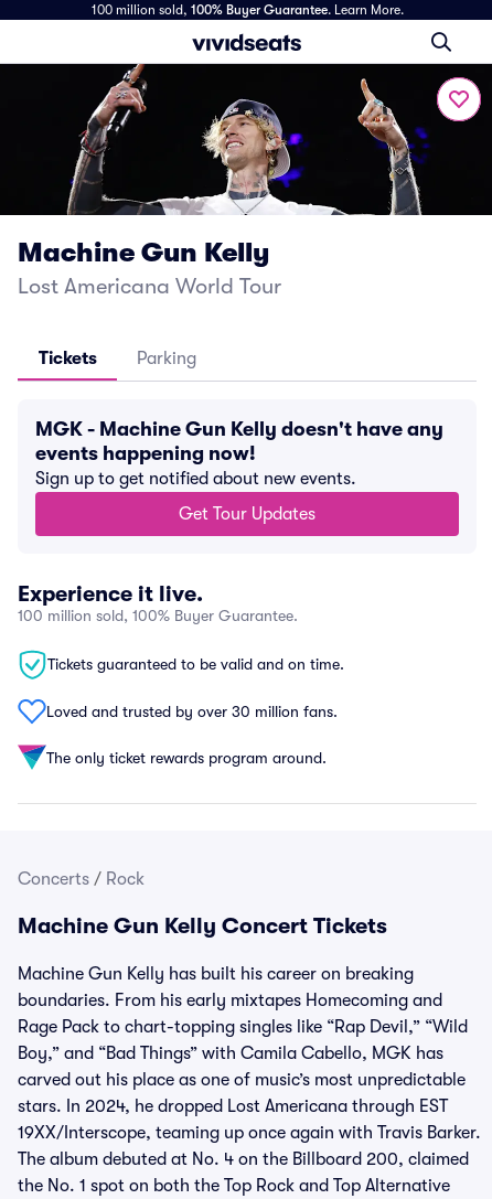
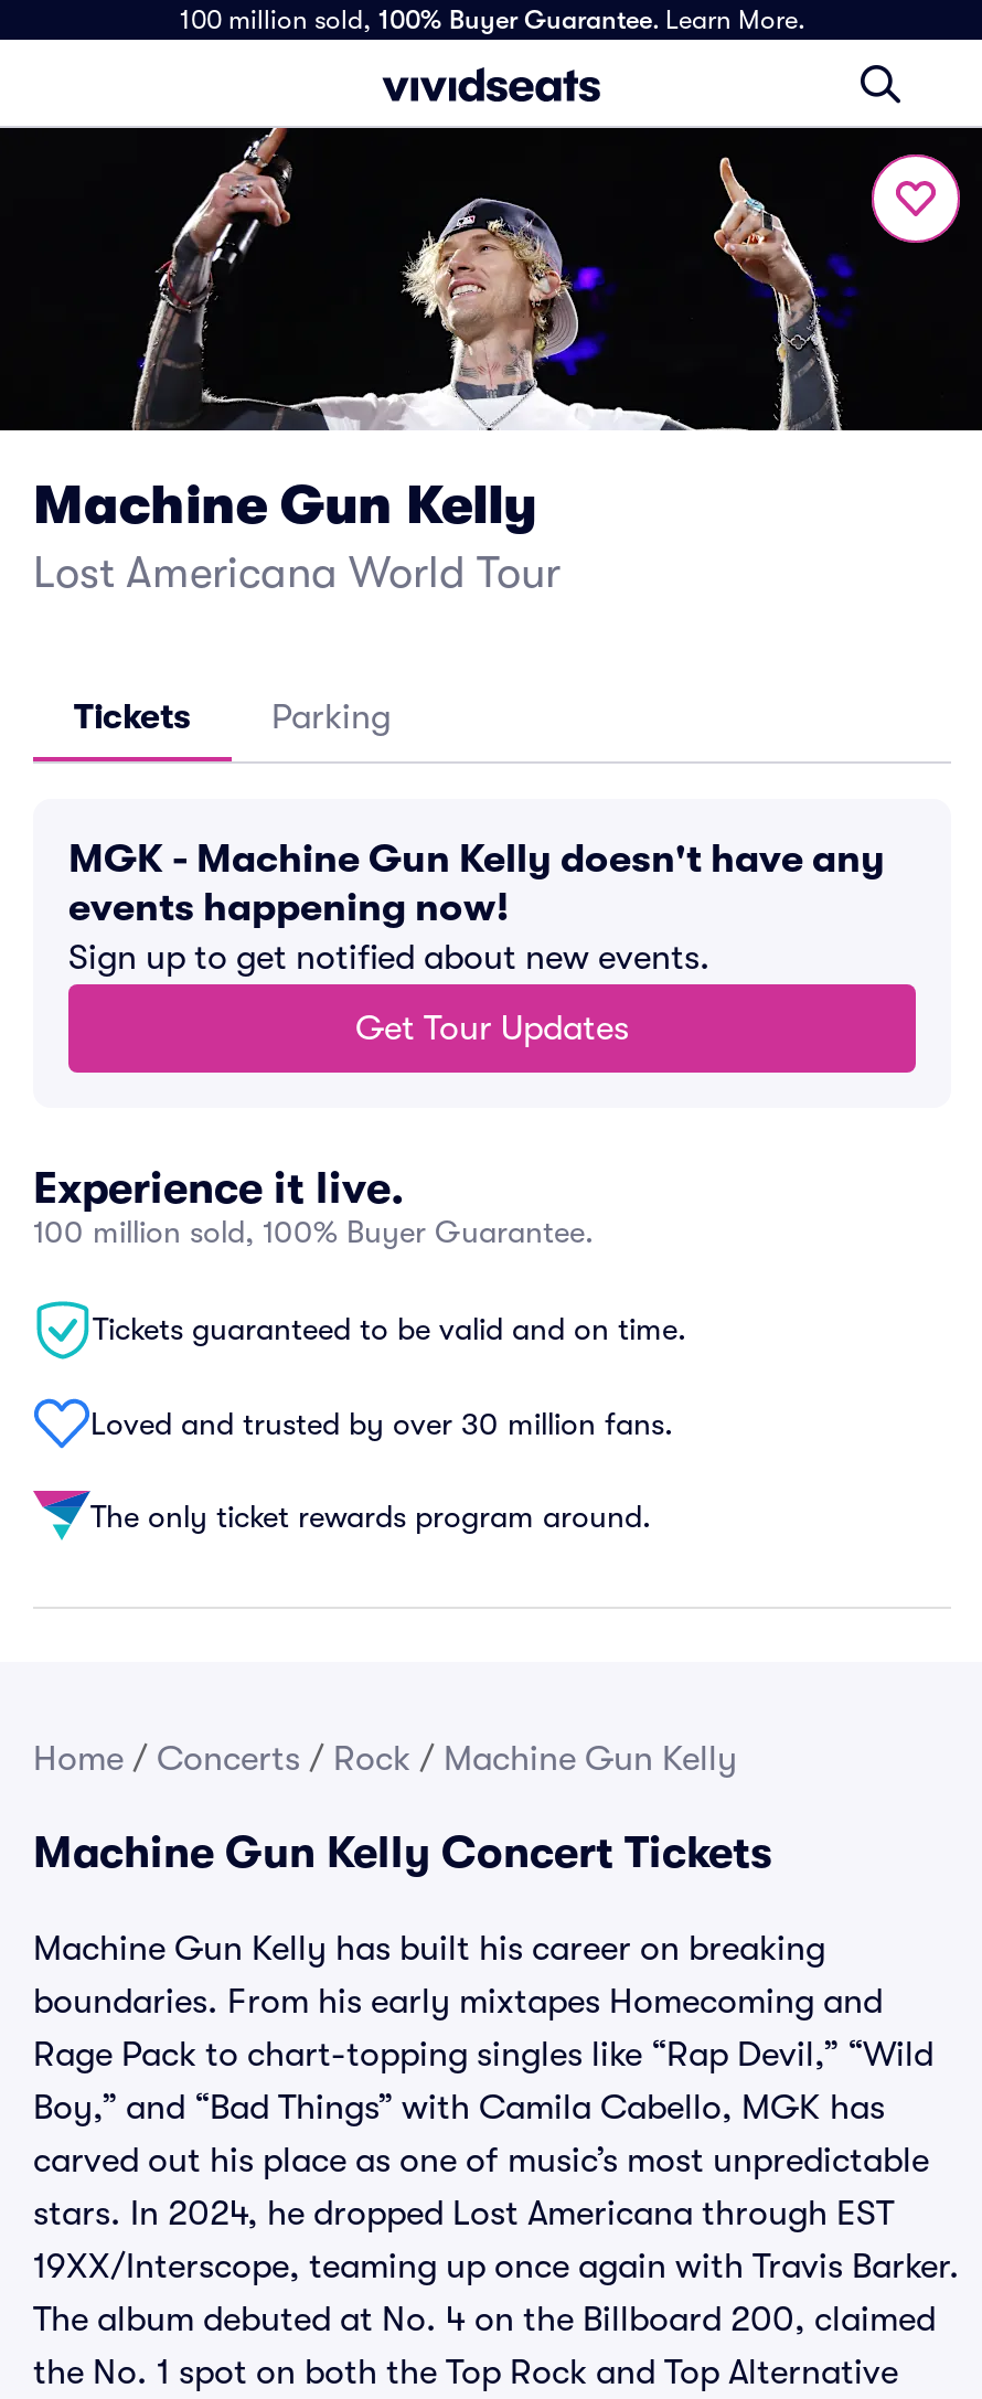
- Concerts / Rock
+ Home / Concerts / Rock / Machine Gun Kelly
